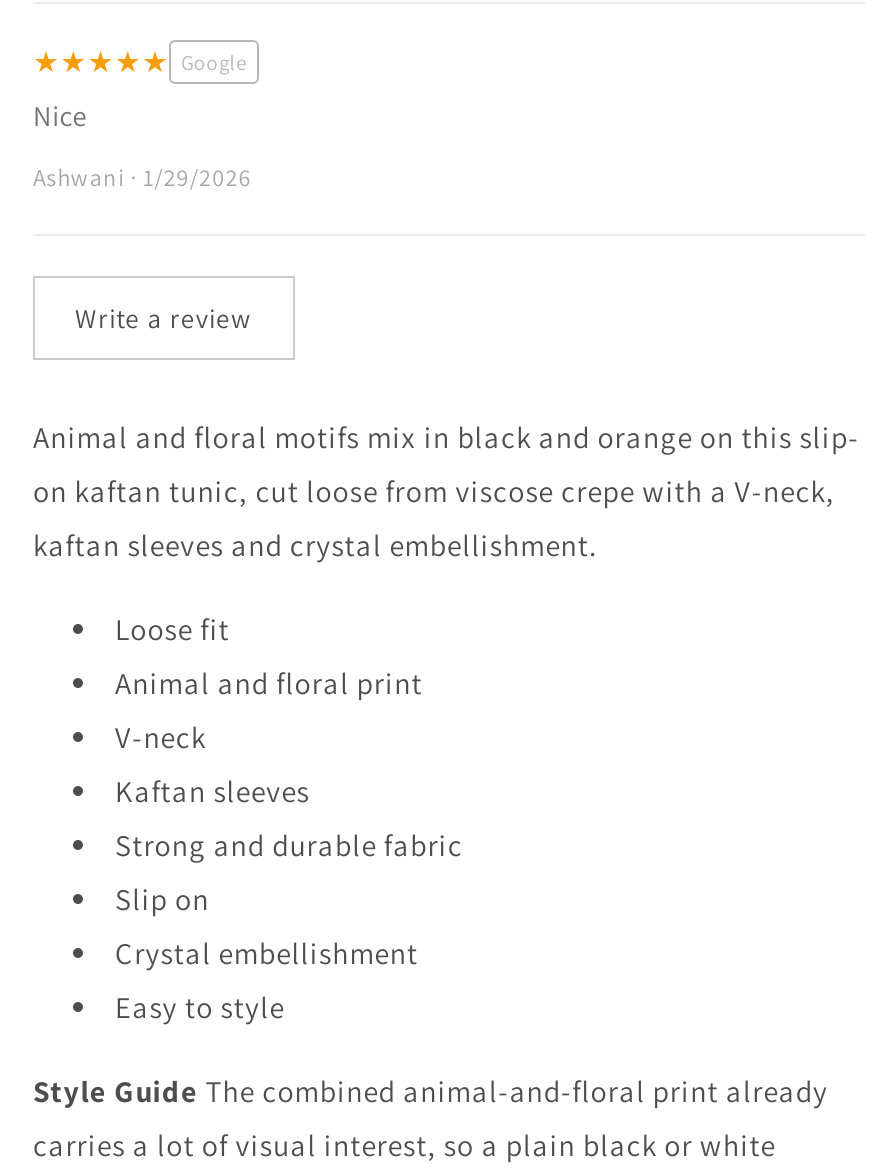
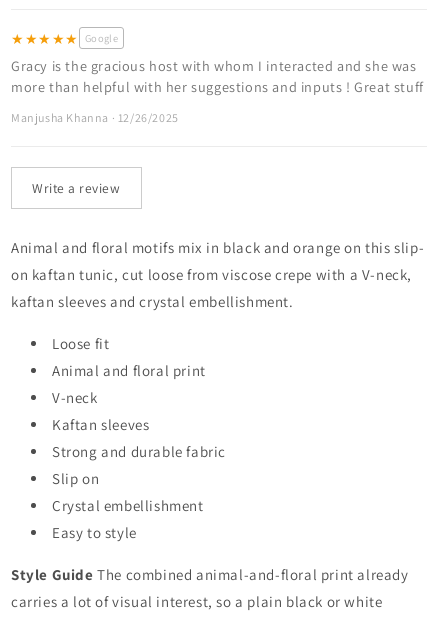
- Nice
+ Gracy is the gracious host with whom I interacted and she was
+ more than helpful with her suggestions and inputs ! Great stuff

- Ashwani · 1/29/2026
+ Manjusha Khanna · 12/26/2025
